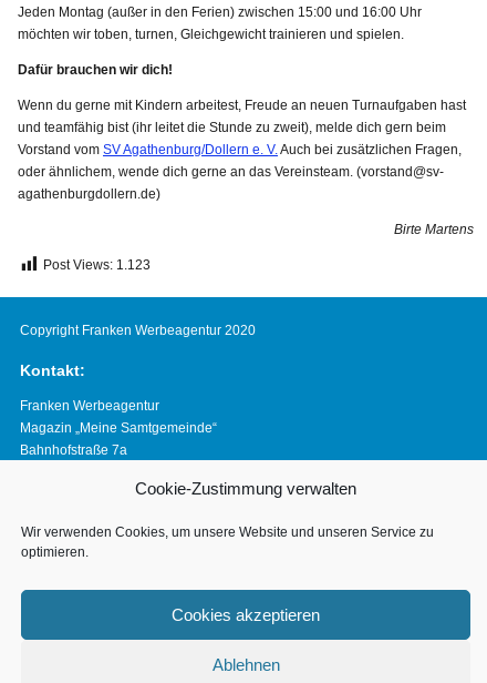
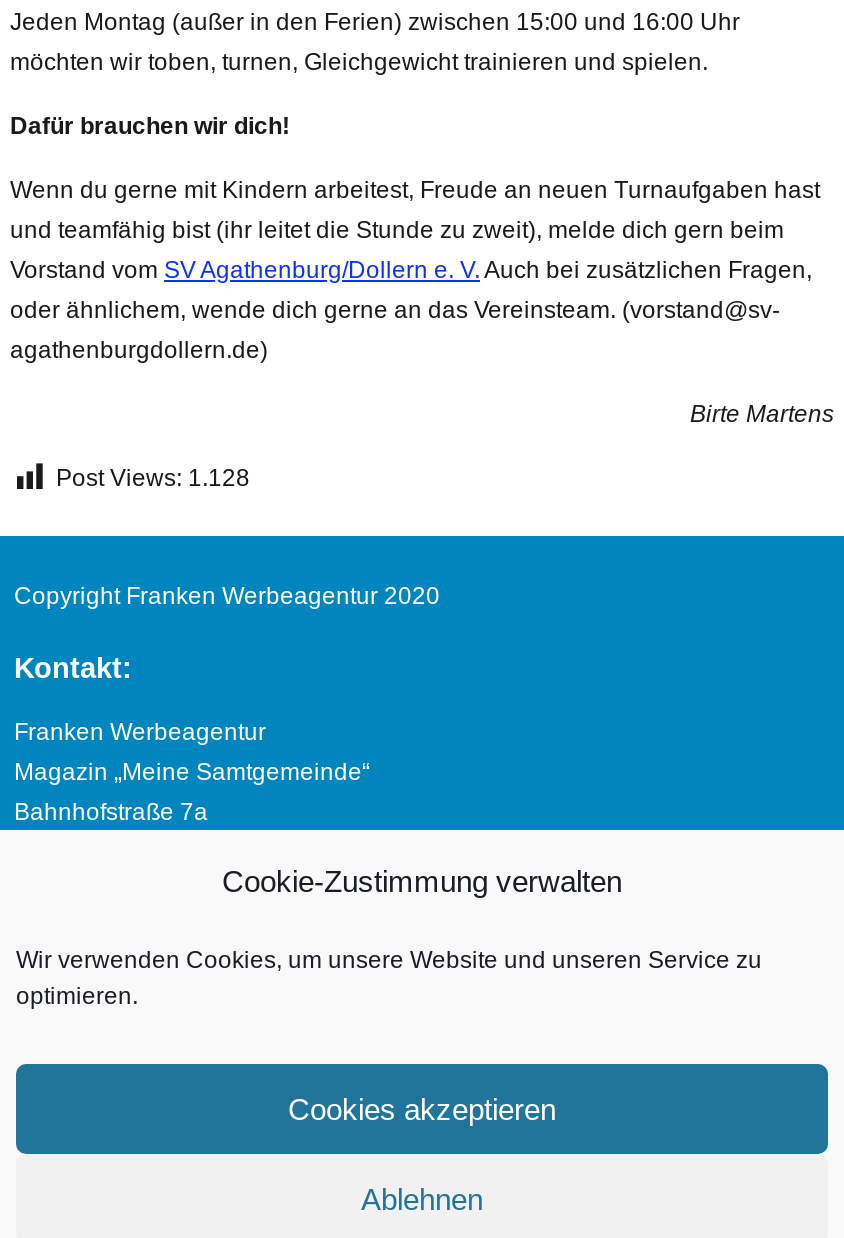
- Post Views: 1.123
+ Post Views: 1.128
